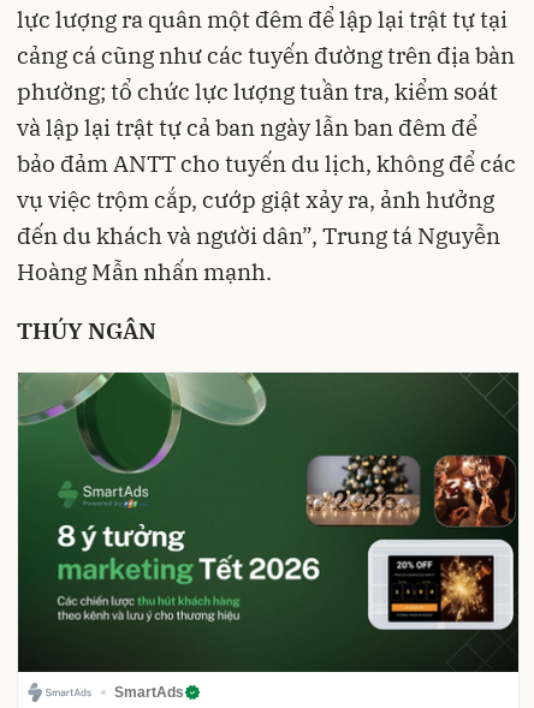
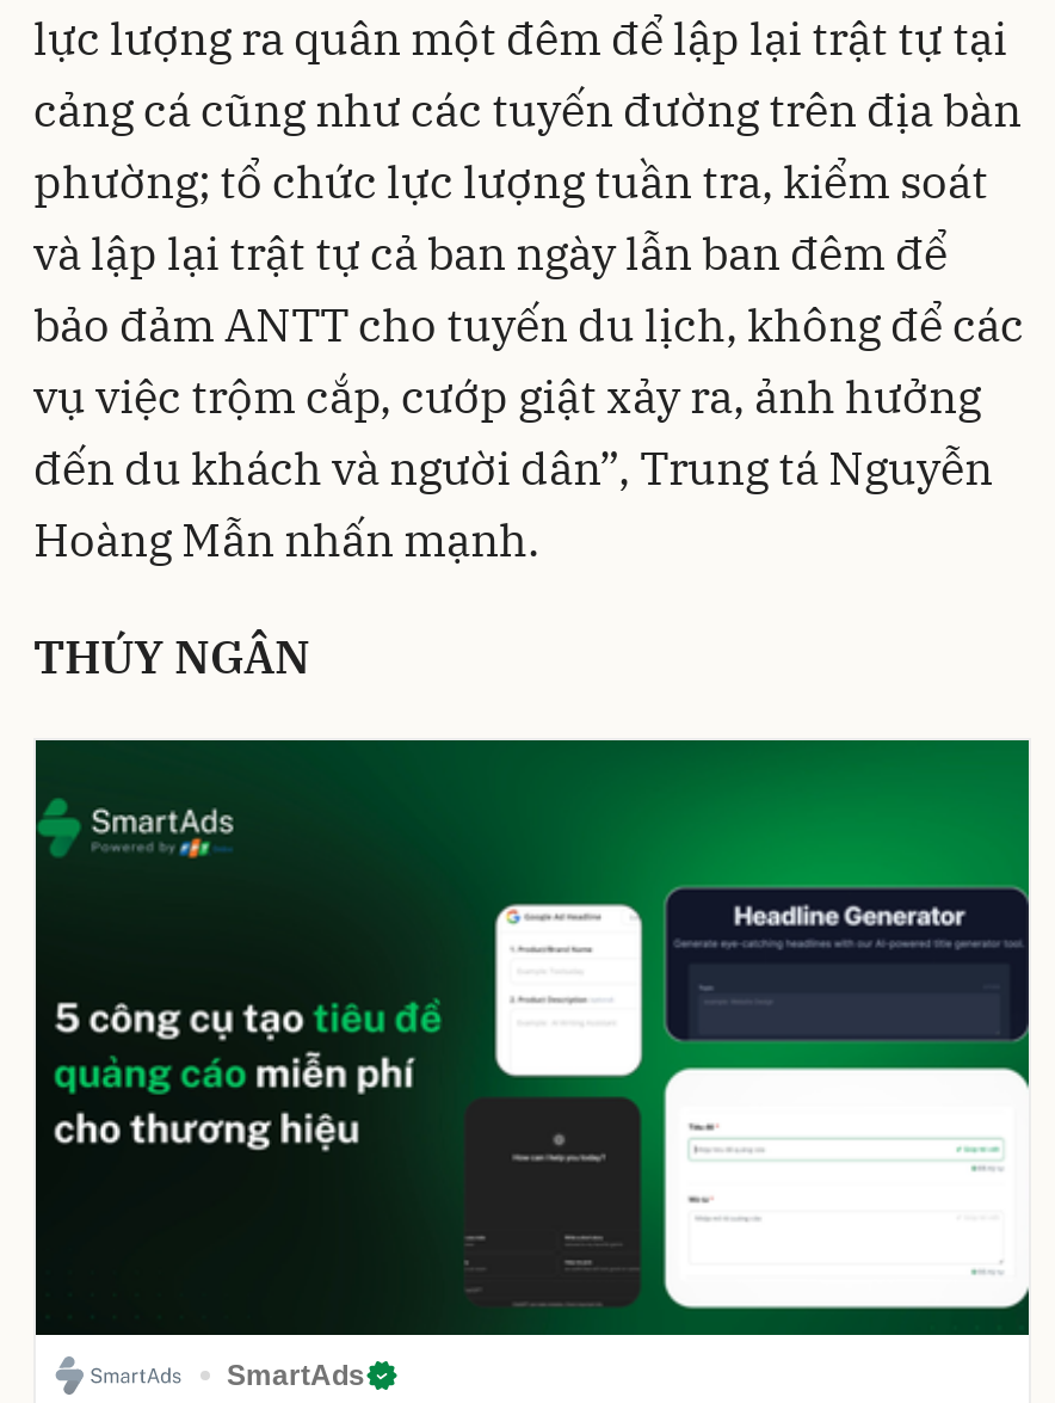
- [image]
+ [image]
